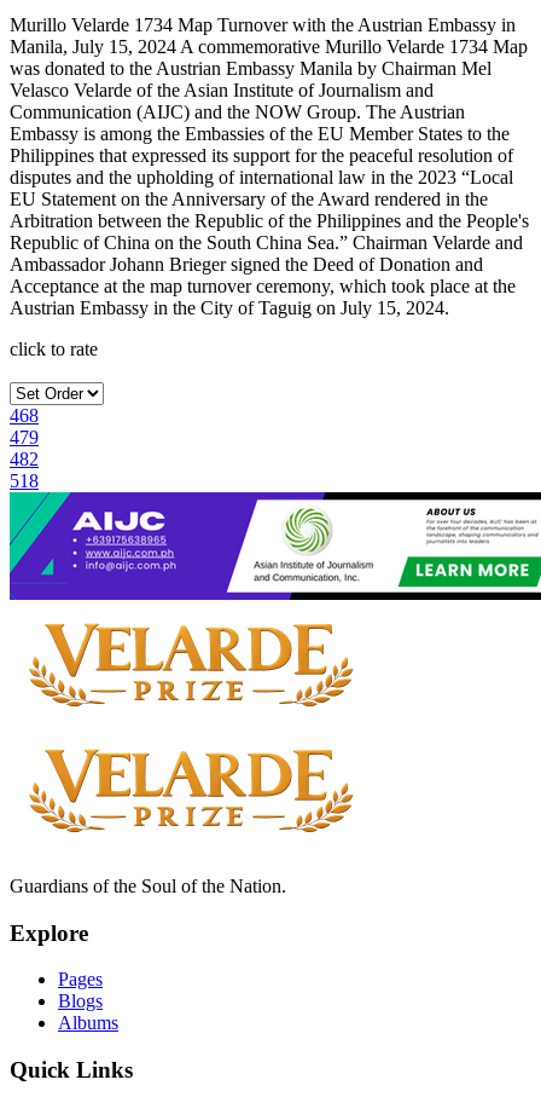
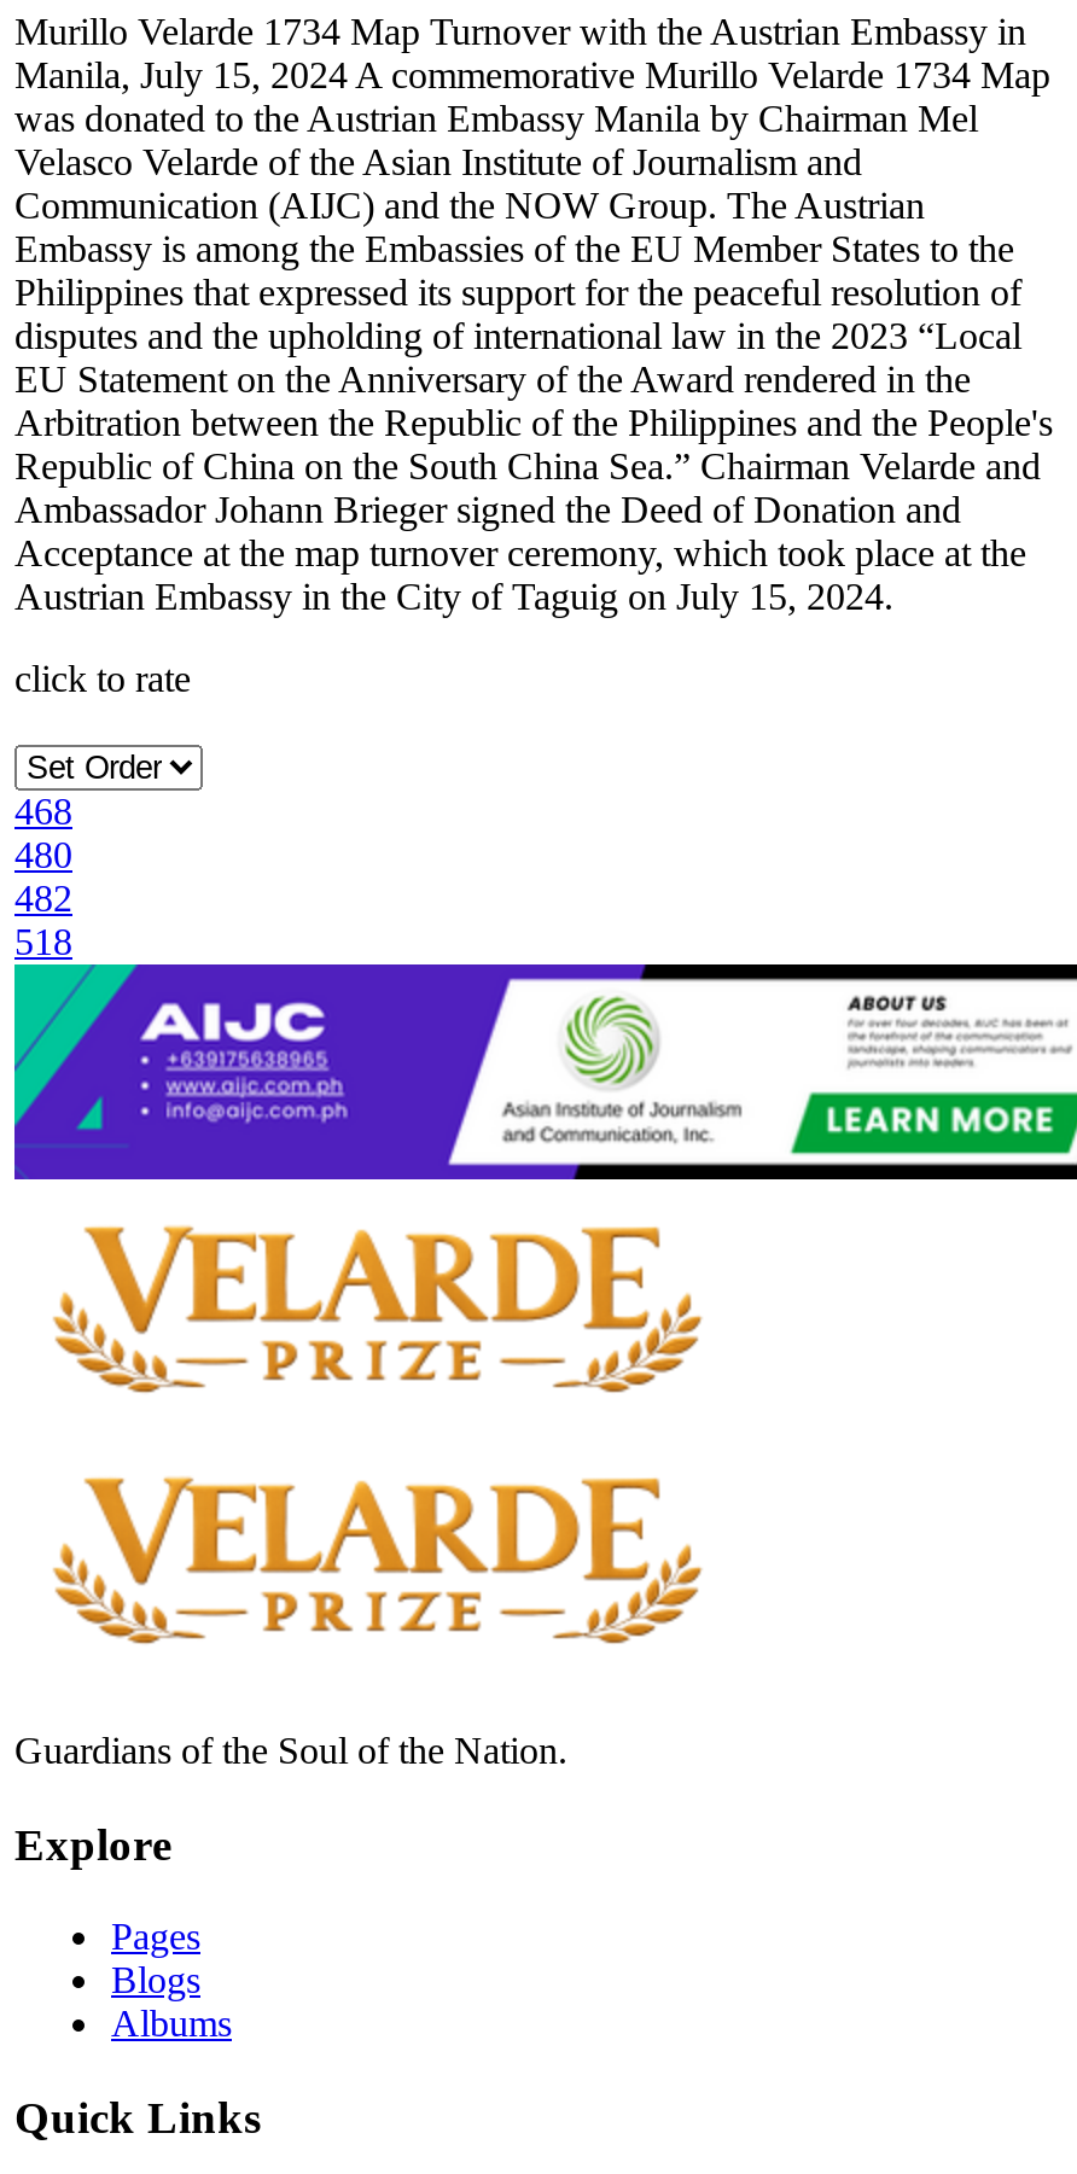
- 479
+ 480
